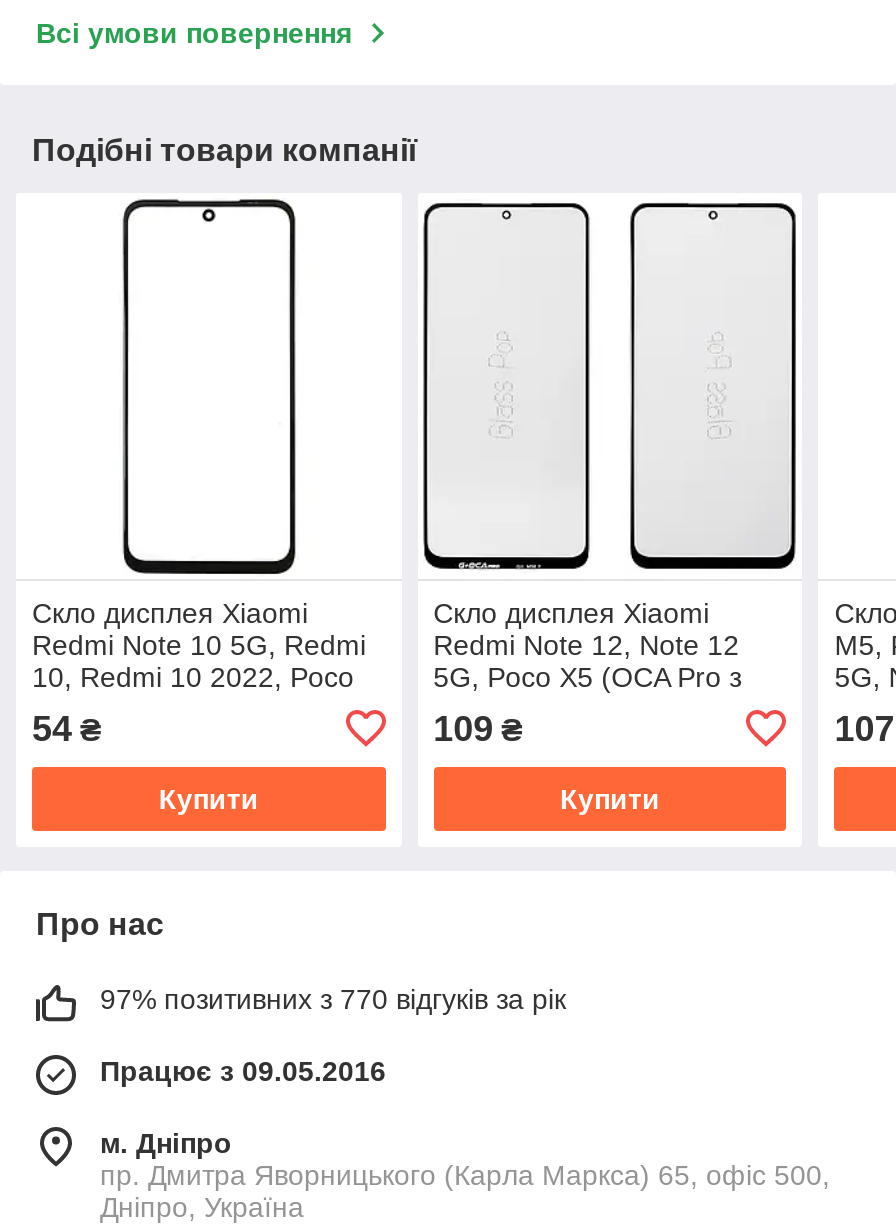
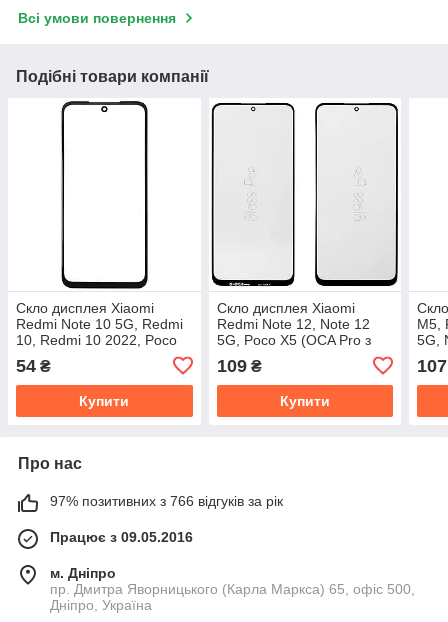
- 97% позитивних з 770 відгуків за рік
+ 97% позитивних з 766 відгуків за рік
